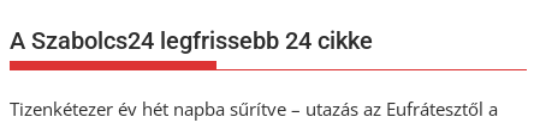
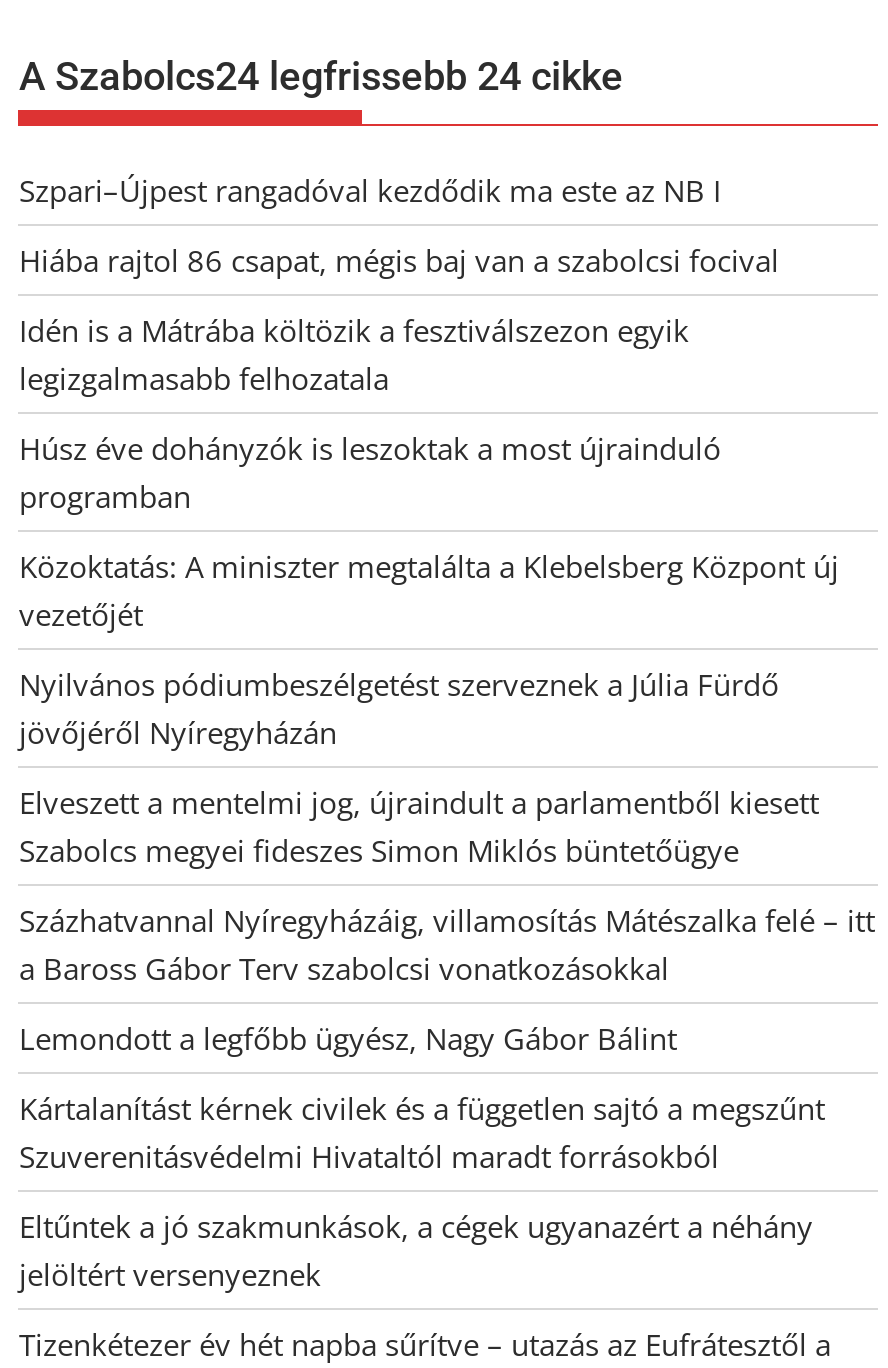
+ Szpari–Újpest rangadóval kezdődik ma este az NB I
+ Hiába rajtol 86 csapat, mégis baj van a szabolcsi focival
+ Idén is a Mátrába költözik a fesztiválszezon egyik
+ legizgalmasabb felhozatala
+ Húsz éve dohányzók is leszoktak a most újrainduló
+ programban
+ Közoktatás: A miniszter megtalálta a Klebelsberg Központ új
+ vezetőjét
+ Nyilvános pódiumbeszélgetést szerveznek a Júlia Fürdő
+ jövőjéről Nyíregyházán
+ Elveszett a mentelmi jog, újraindult a parlamentből kiesett
+ Szabolcs megyei fideszes Simon Miklós büntetőügye
+ Százhatvannal Nyíregyházáig, villamosítás Mátészalka felé – itt
+ a Baross Gábor Terv szabolcsi vonatkozásokkal
+ Lemondott a legfőbb ügyész, Nagy Gábor Bálint
+ Kártalanítást kérnek civilek és a független sajtó a megszűnt
+ Szuverenitásvédelmi Hivataltól maradt forrásokból
+ Eltűntek a jó szakmunkások, a cégek ugyanazért a néhány
+ jelöltért versenyeznek
